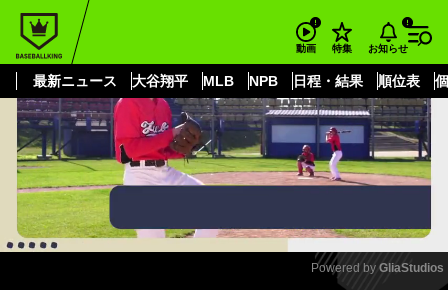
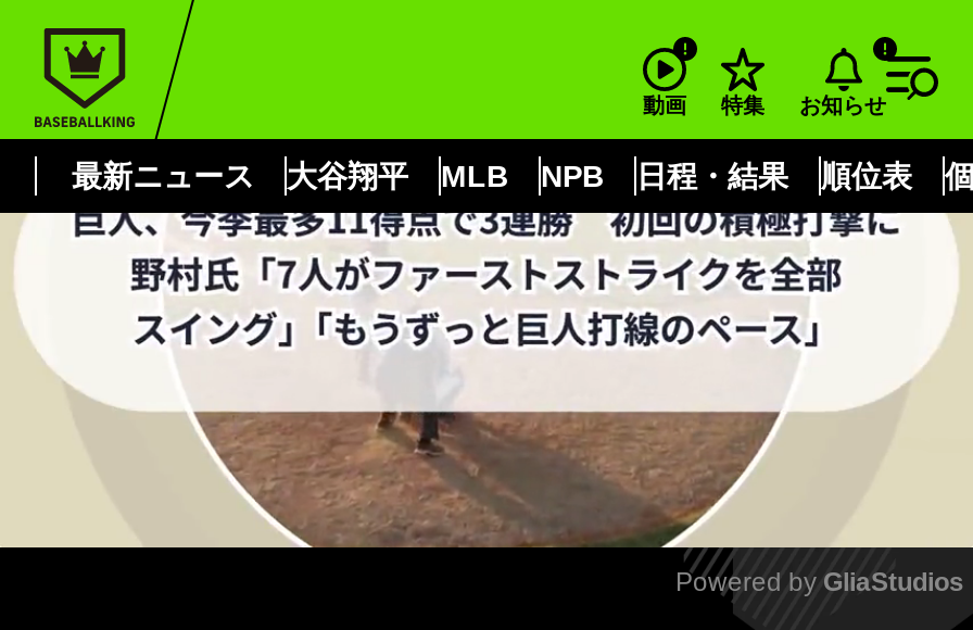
- [image]
+ [image]
